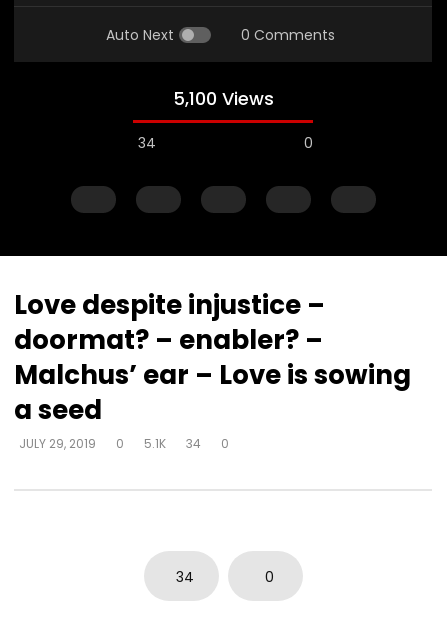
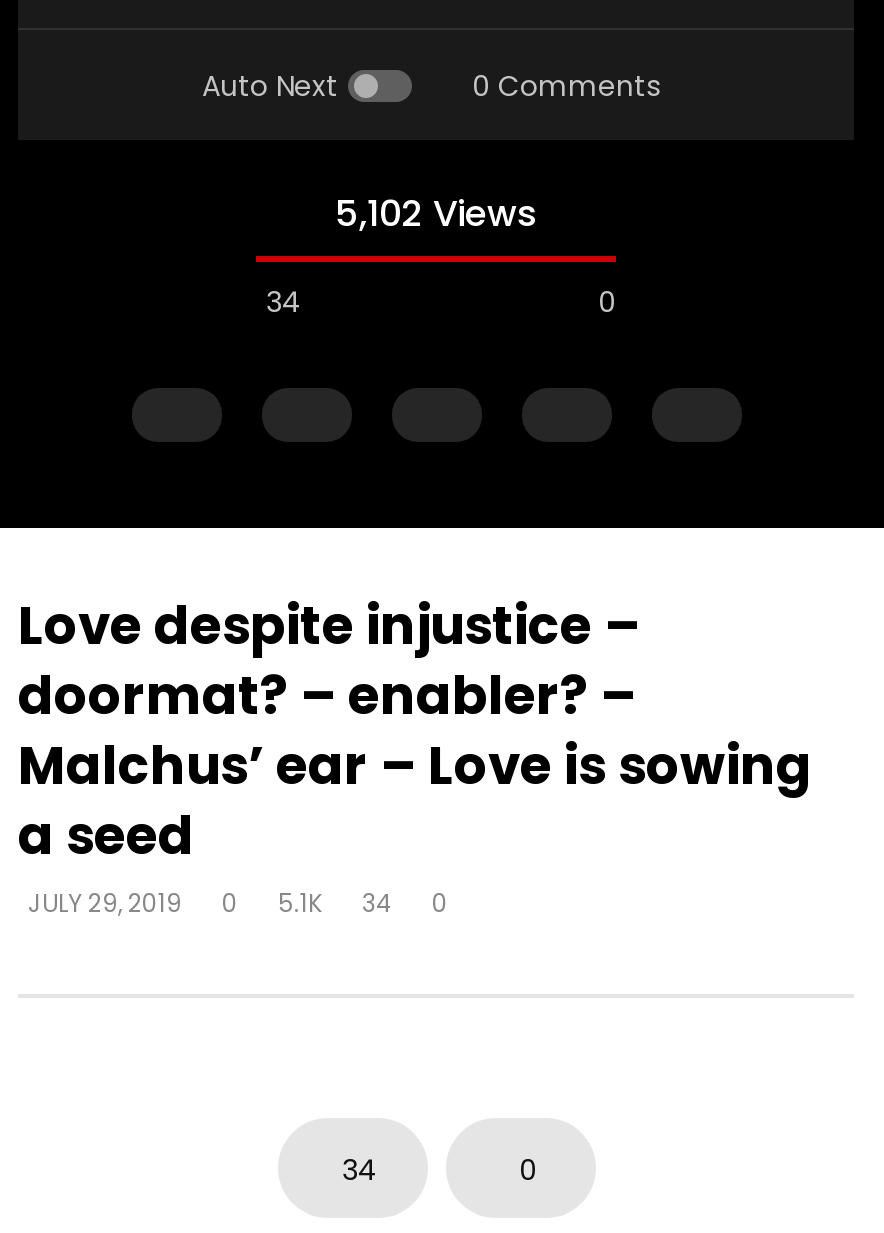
- 5,100 Views
+ 5,102 Views
